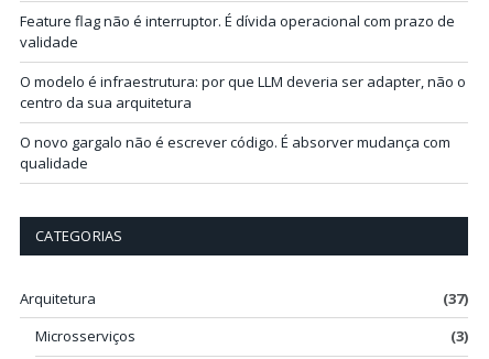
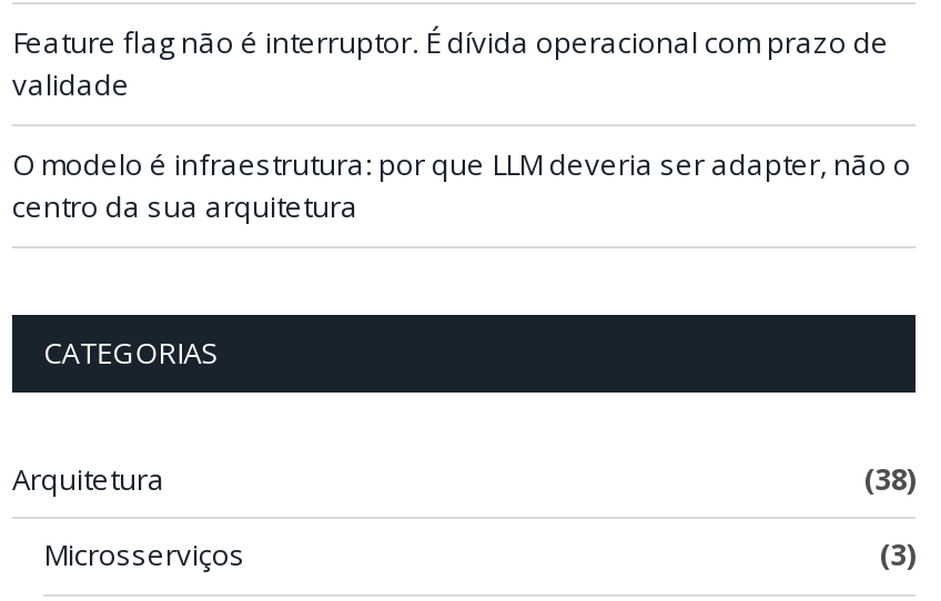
- O novo gargalo não é escrever código. É absorver mudança com
- qualidade

- (37)
+ (38)
